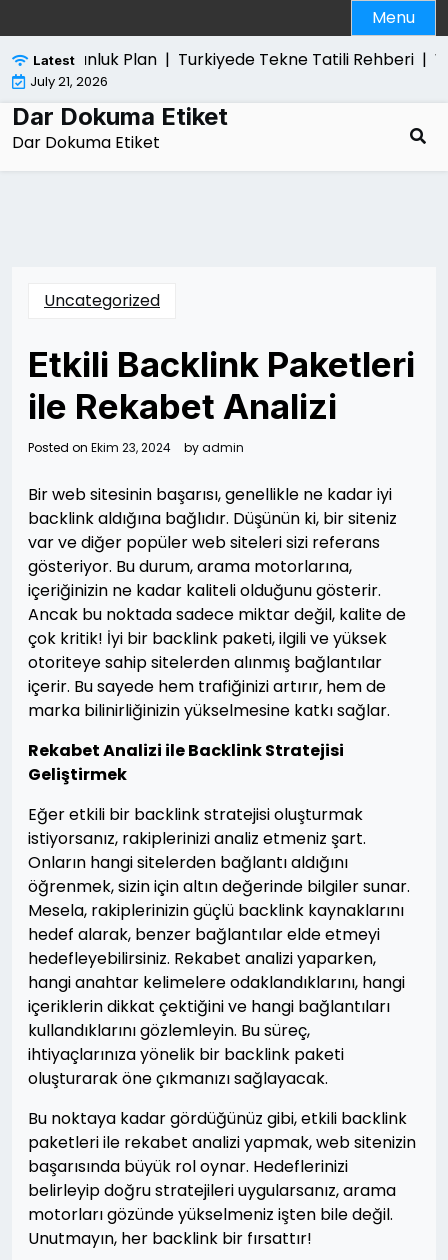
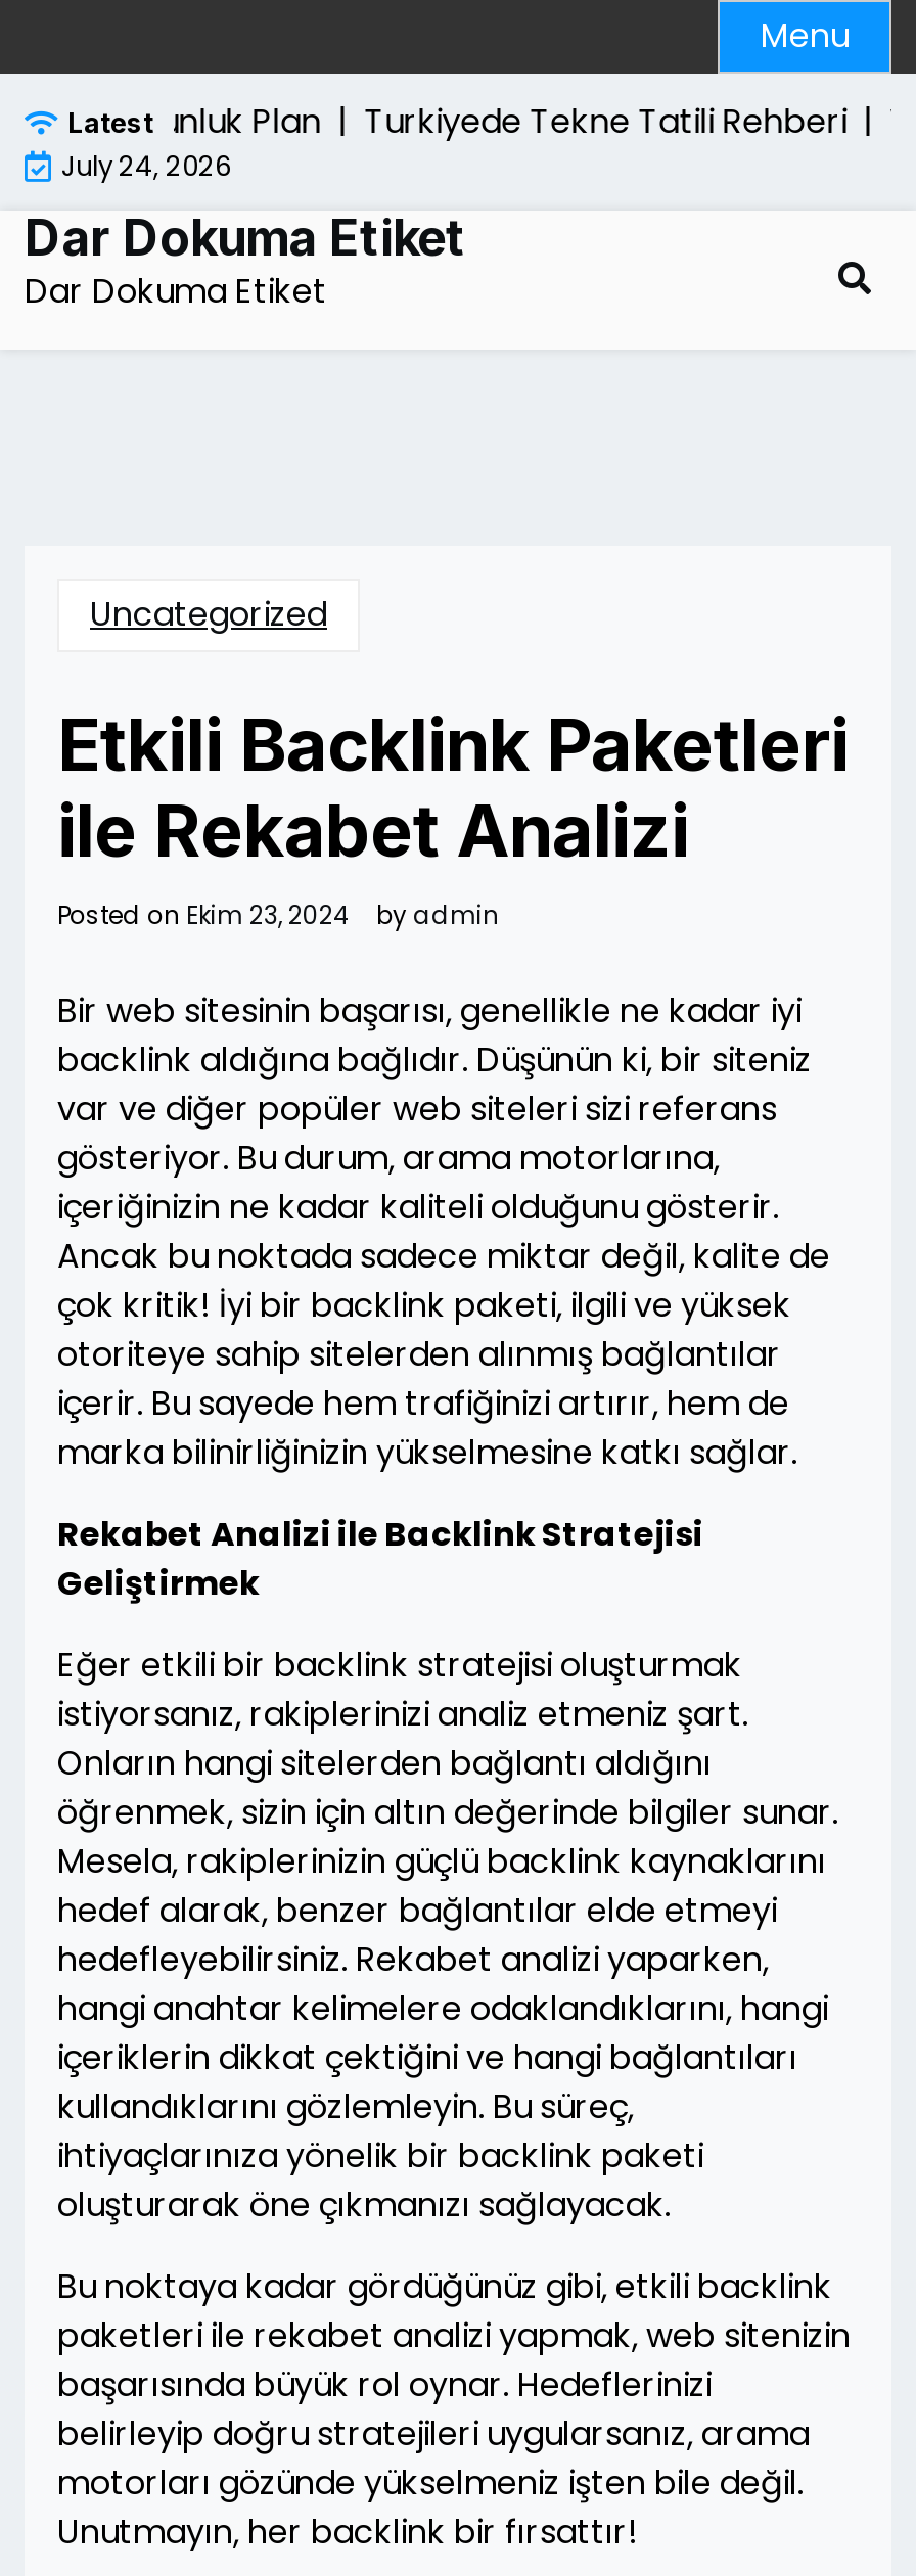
- July 21, 2026
+ July 24, 2026
